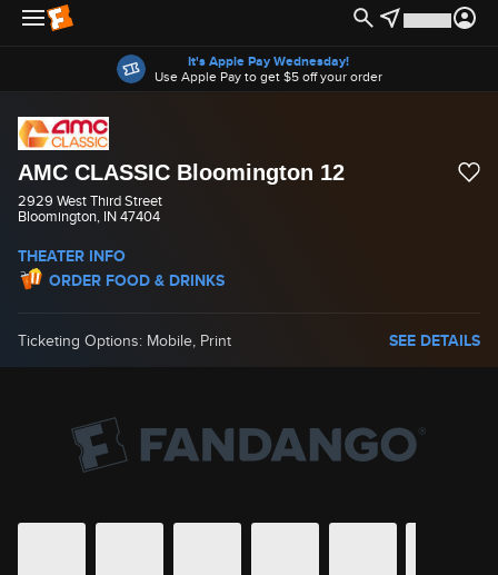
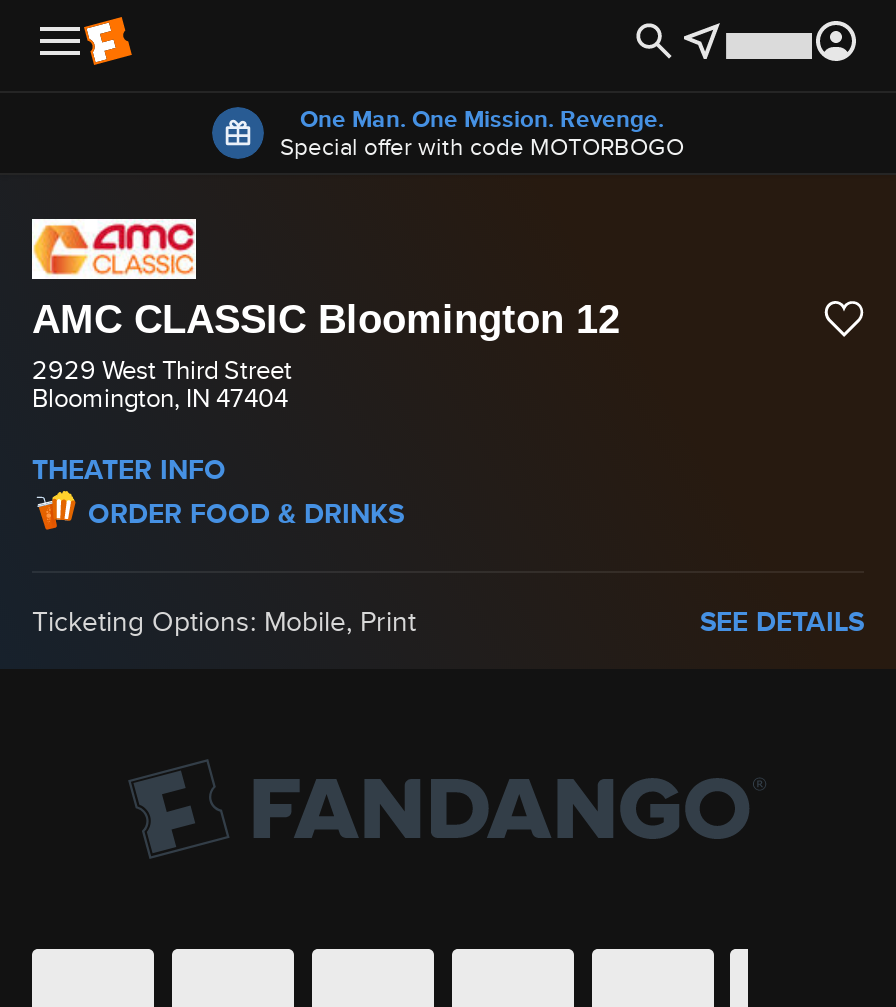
- It's Apple Pay Wednesday!
- Use Apple Pay to get $5 off your order
+ One Man. One Mission. Revenge.
+ Special offer with code MOTORBOGO
